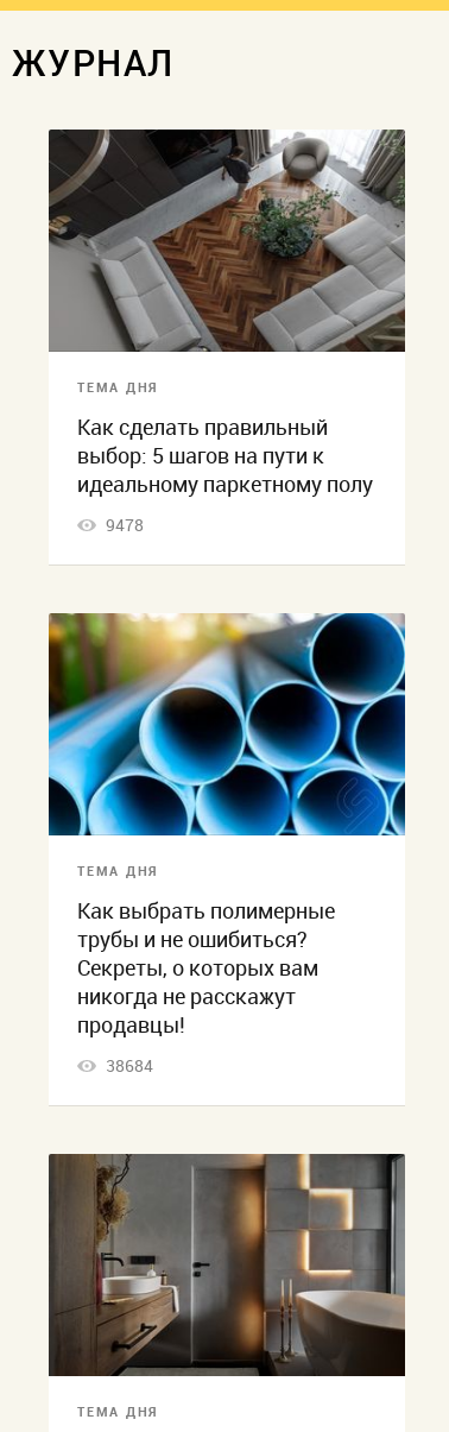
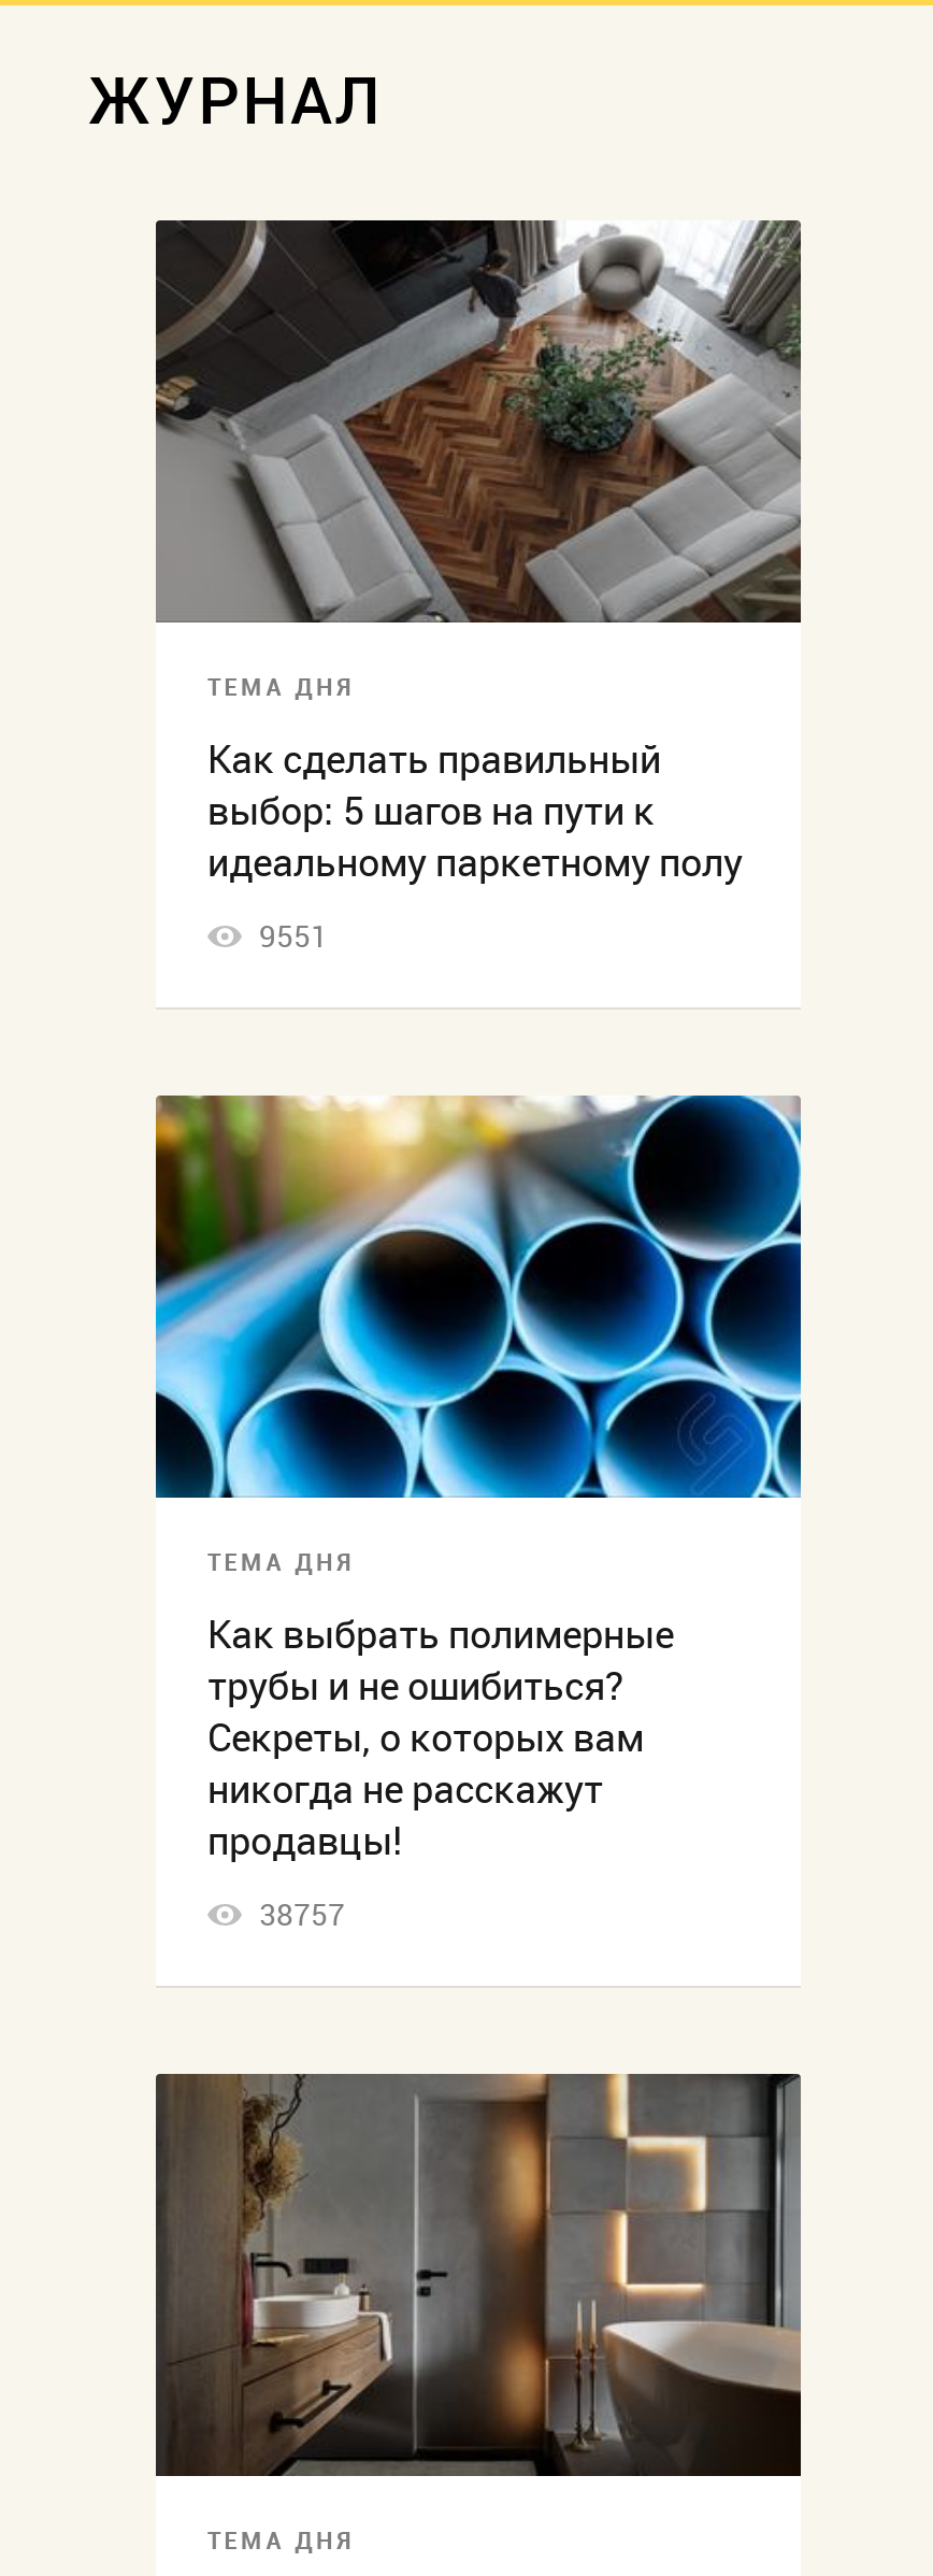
- 9478
+ 9551

- 38684
+ 38757
